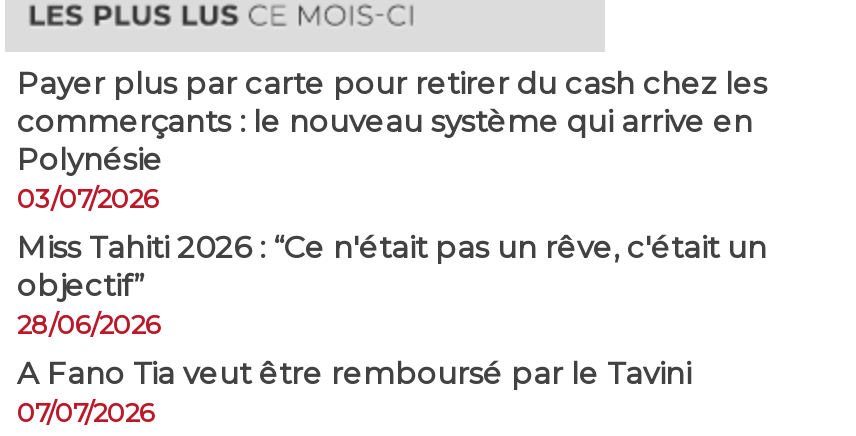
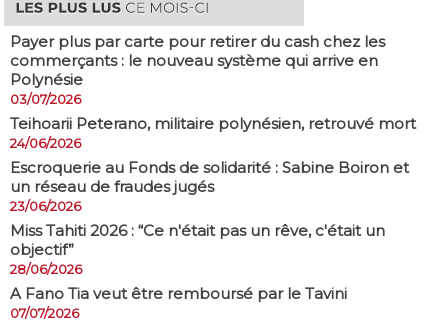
+ Teihoarii Peterano, militaire polynésien, retrouvé mort
+ 24/06/2026
+ Escroquerie au Fonds de solidarité : Sabine Boiron et
+ un réseau de fraudes jugés
+ 23/06/2026
